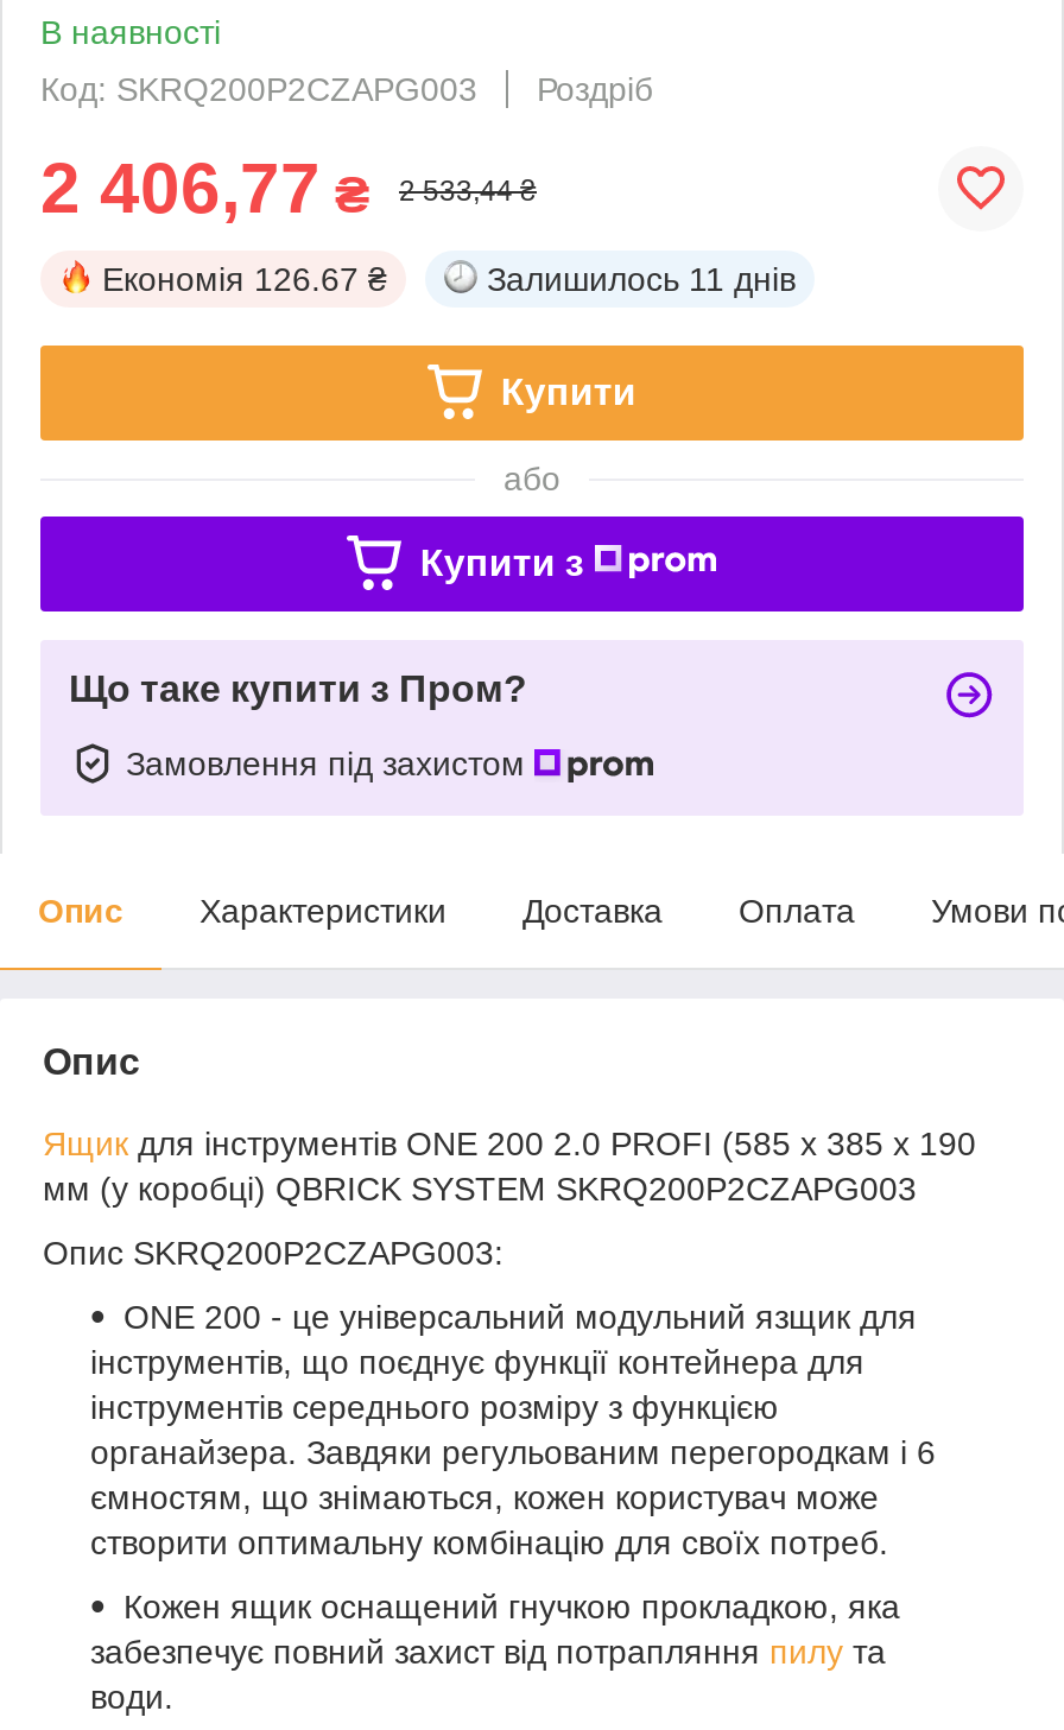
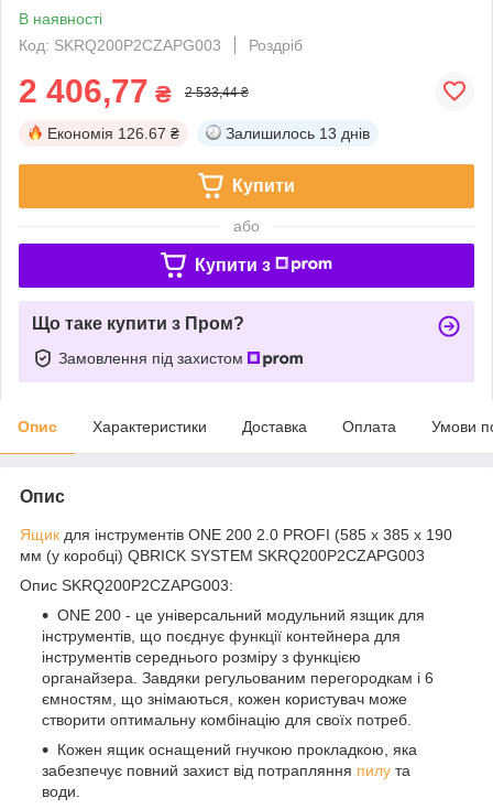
- Залишилось 11 днів
+ Залишилось 13 днів
